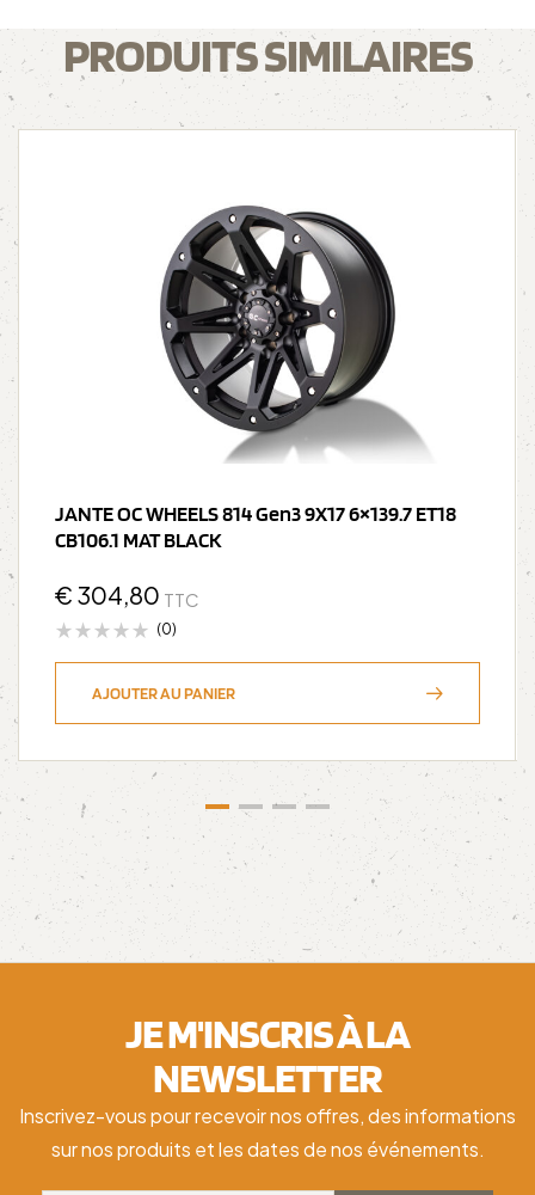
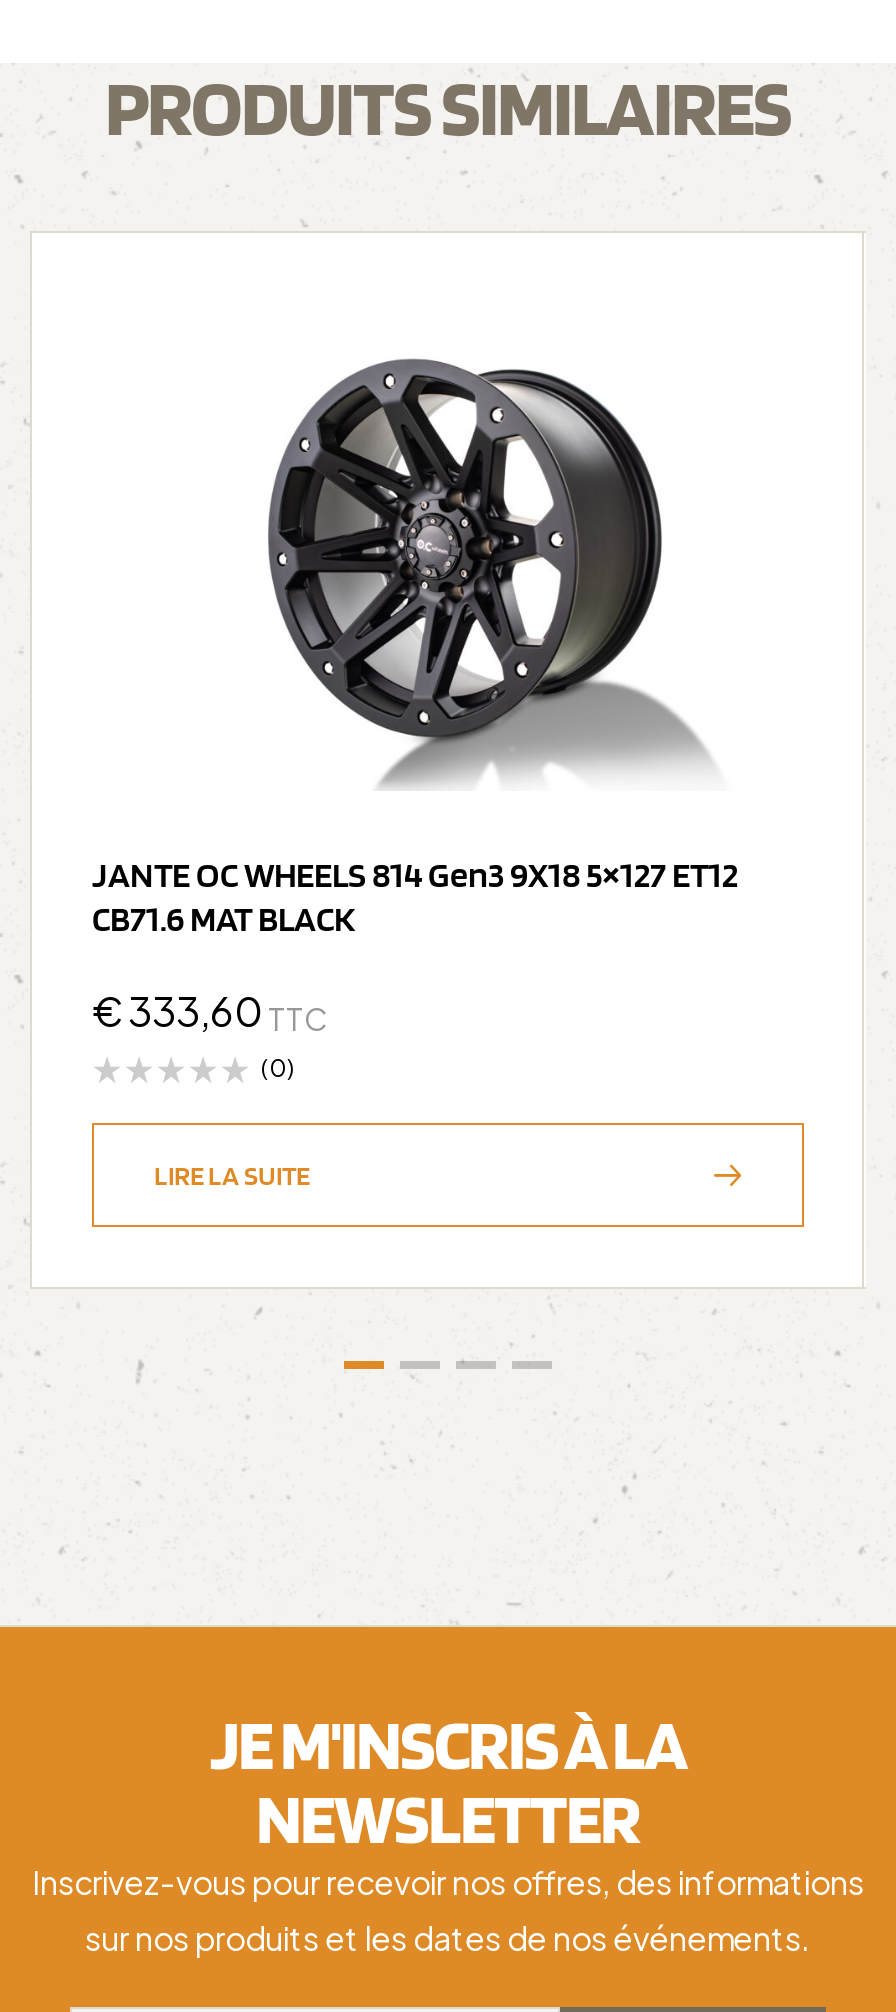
- JANTE OC WHEELS 814 Gen3 9X17 6×139.7 ET18
+ JANTE OC WHEELS 814 Gen3 9X18 5×127 ET12

- CB106.1 MAT BLACK
+ CB71.6 MAT BLACK

- €304,80 TTC
+ €333,60 TTC

- AJOUTER AU PANIER
+ LIRE LA SUITE
